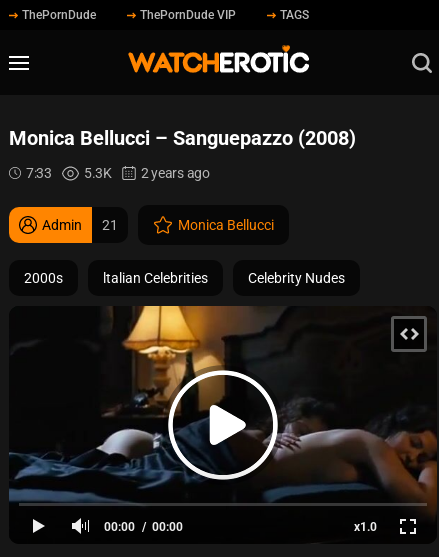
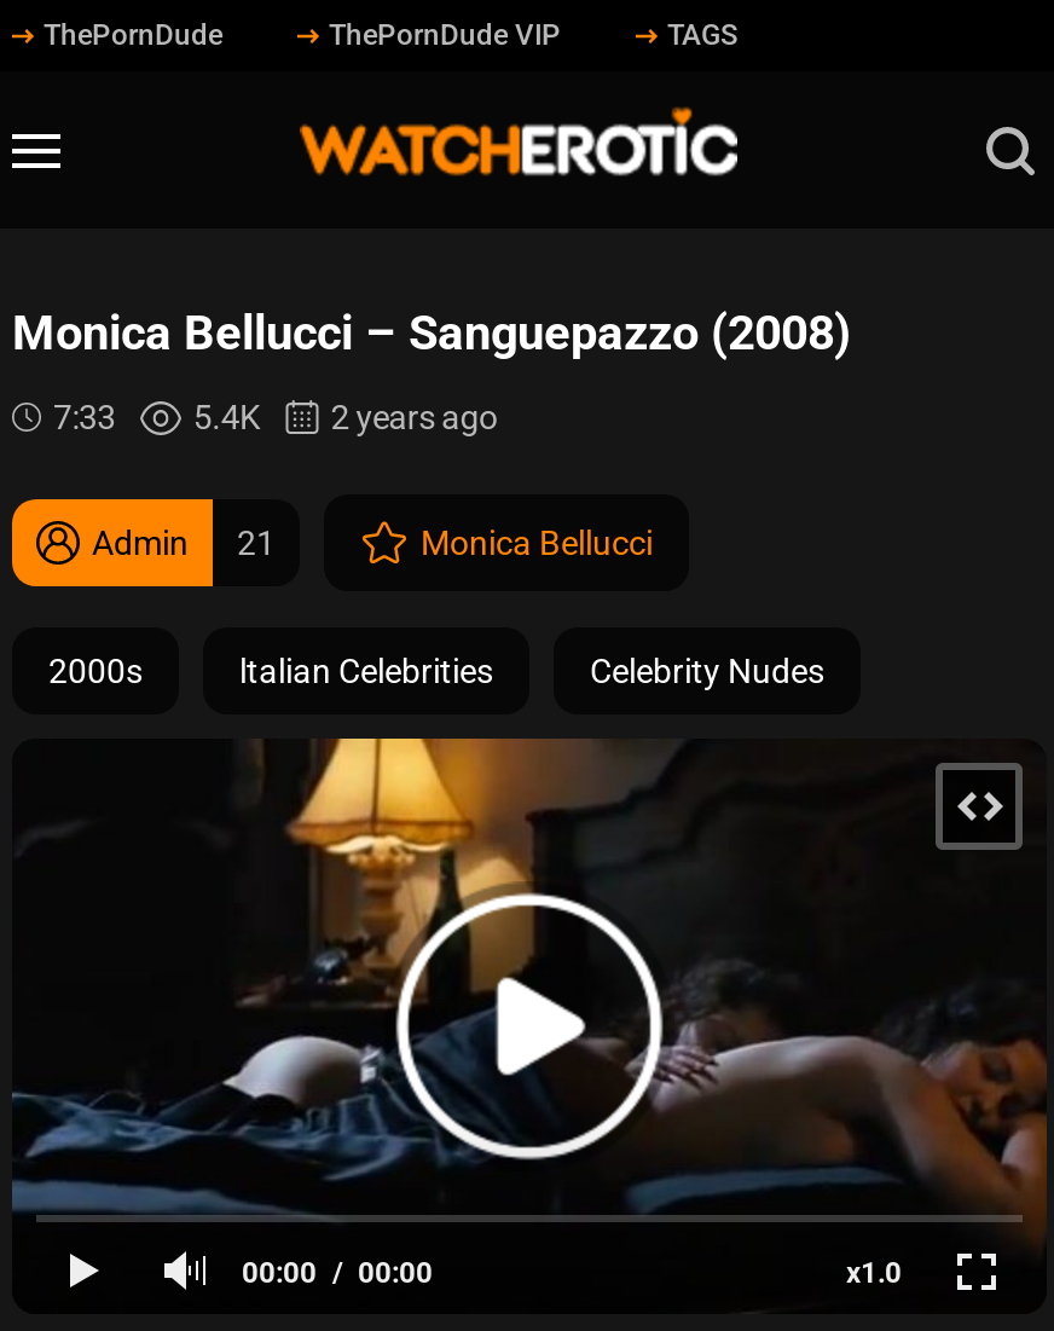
- 5.3K 2 years ago
+ 5.4K 2 years ago
